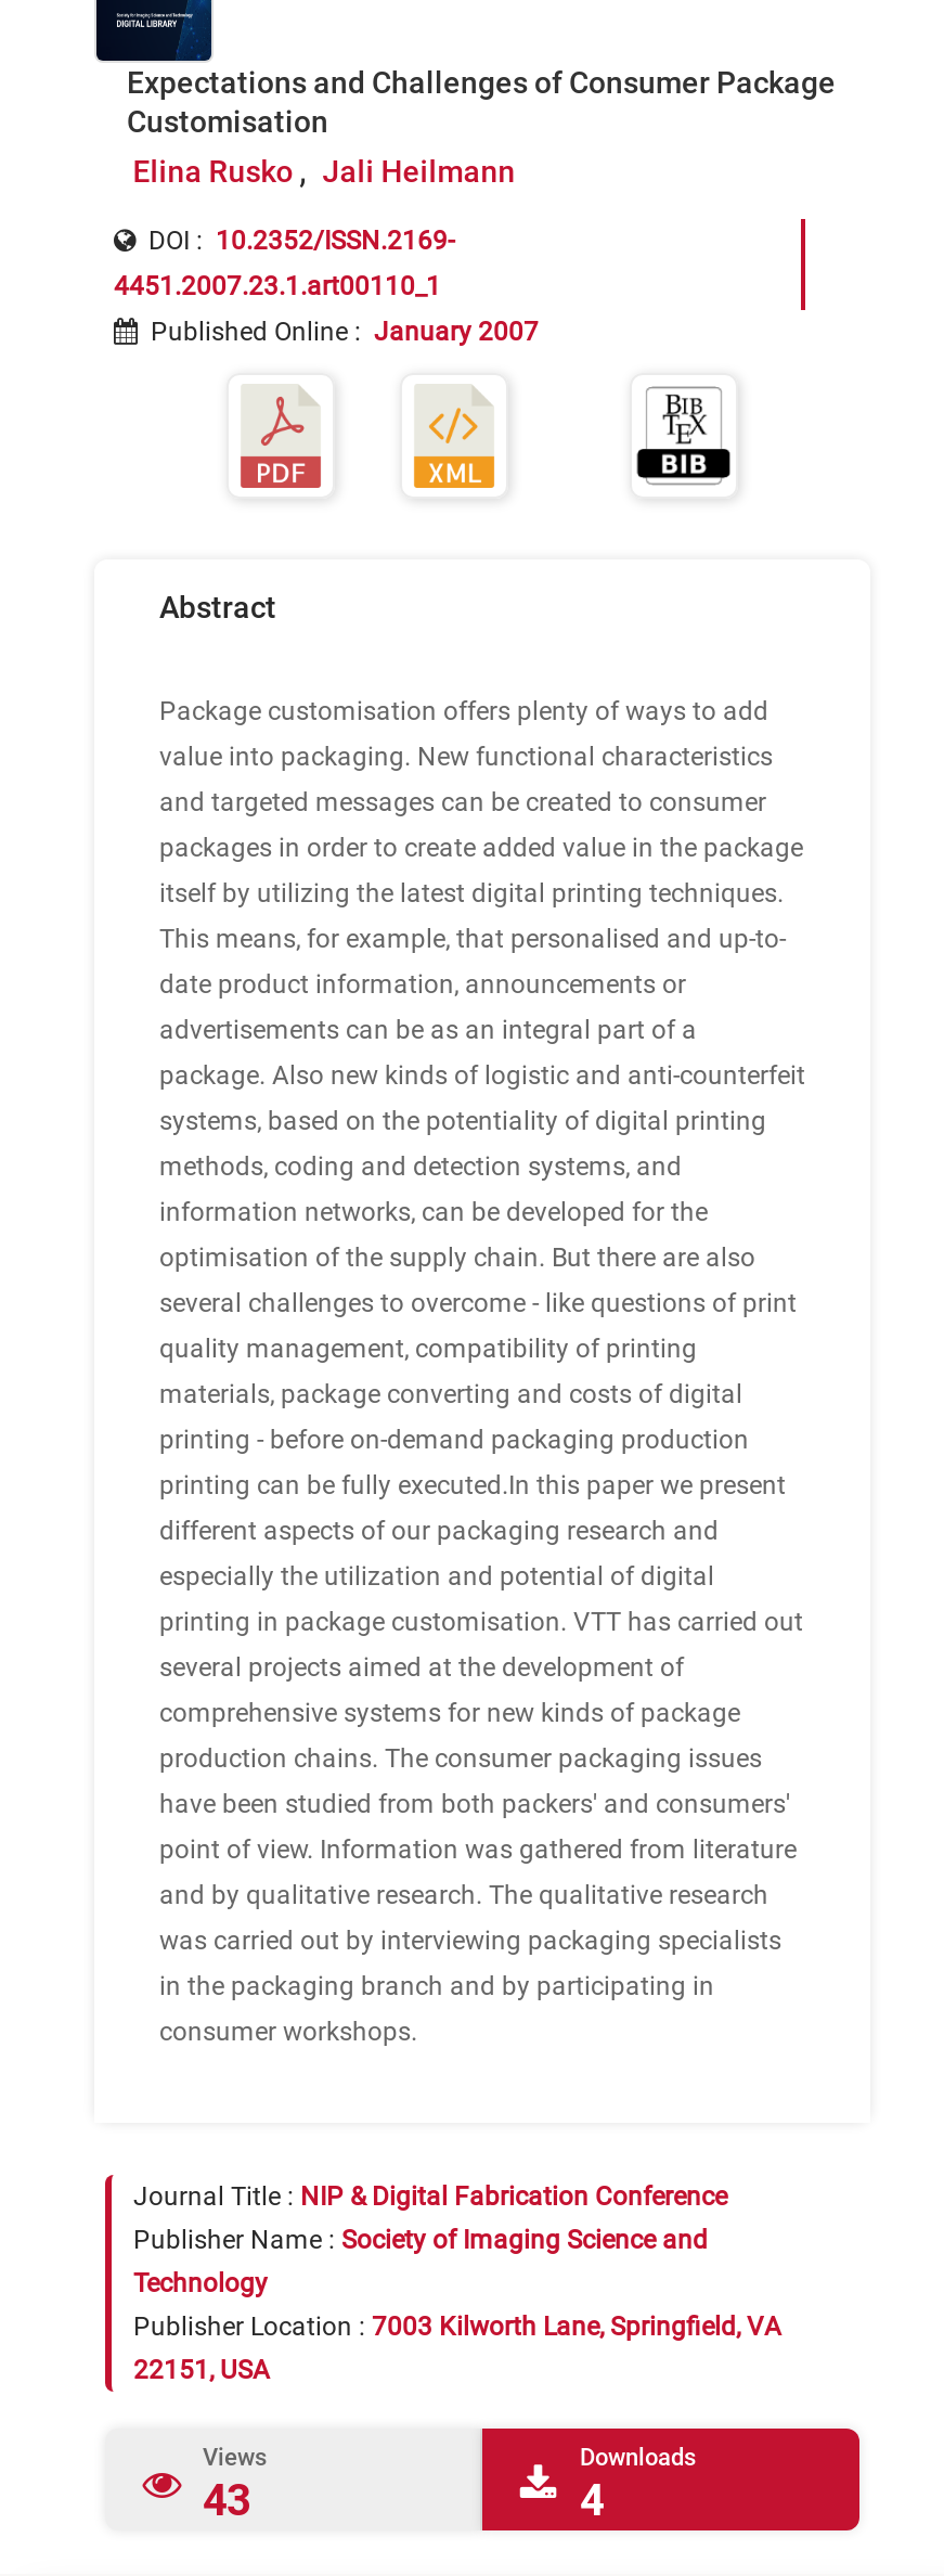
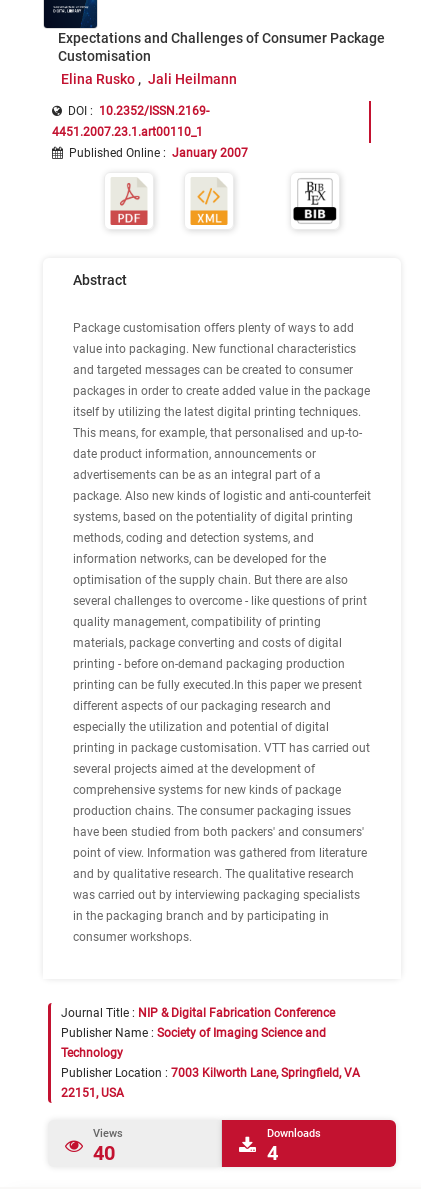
- 43
+ 40
